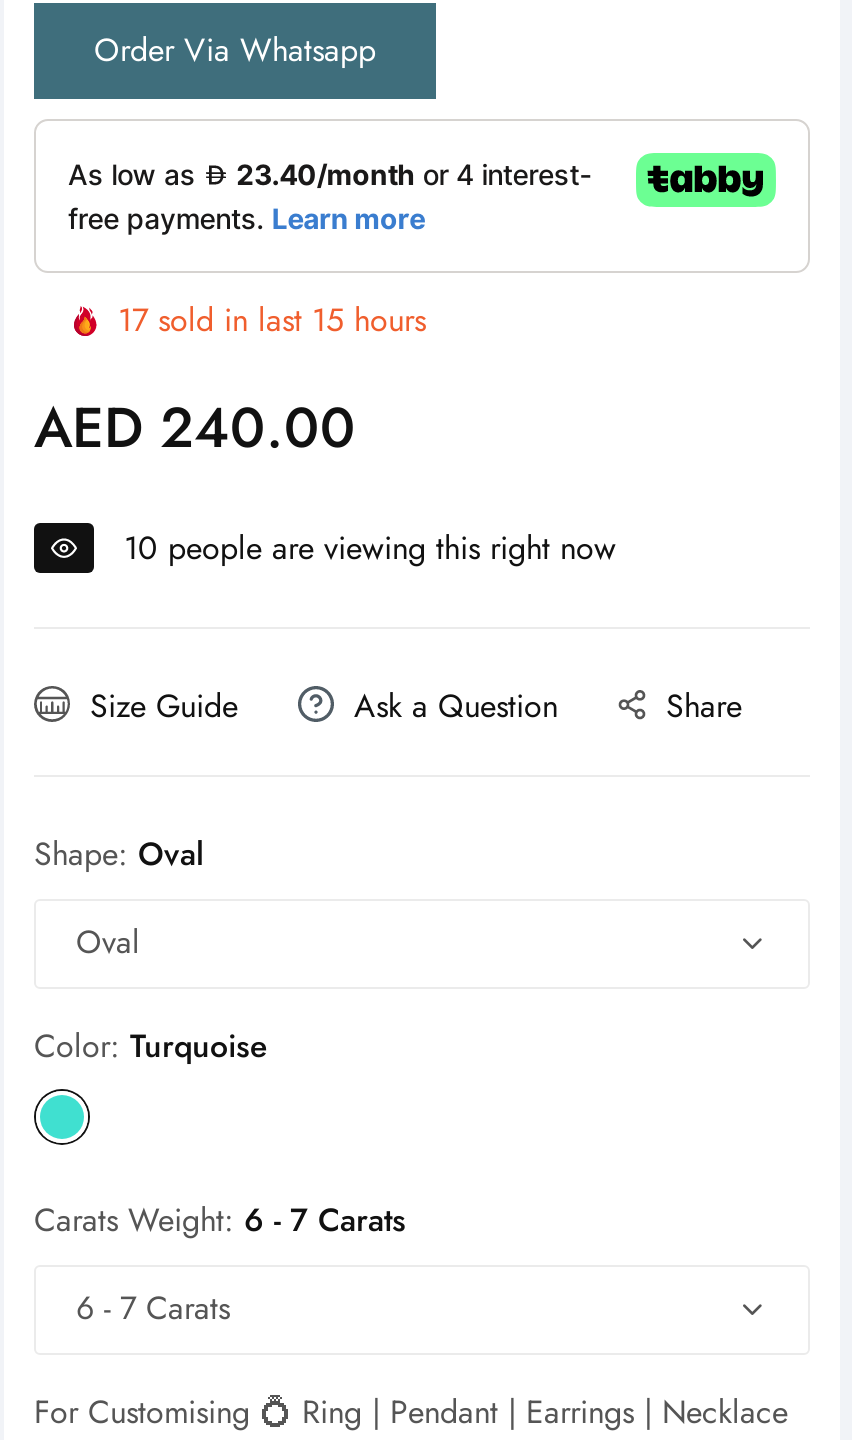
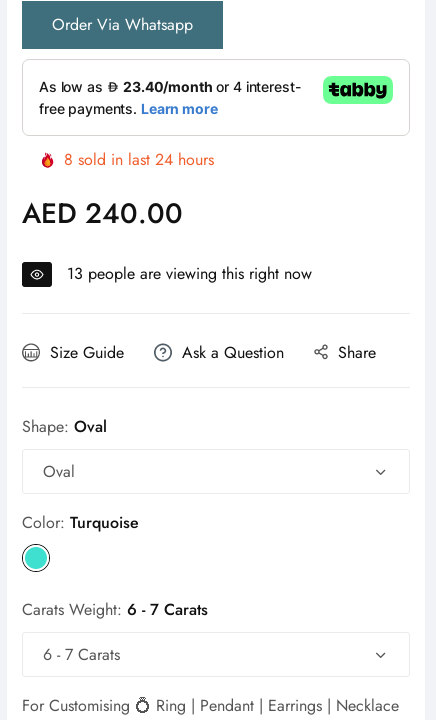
- 17 sold in last 15 hours
+ 8 sold in last 24 hours

- 10 people are viewing this right now
+ 13 people are viewing this right now
